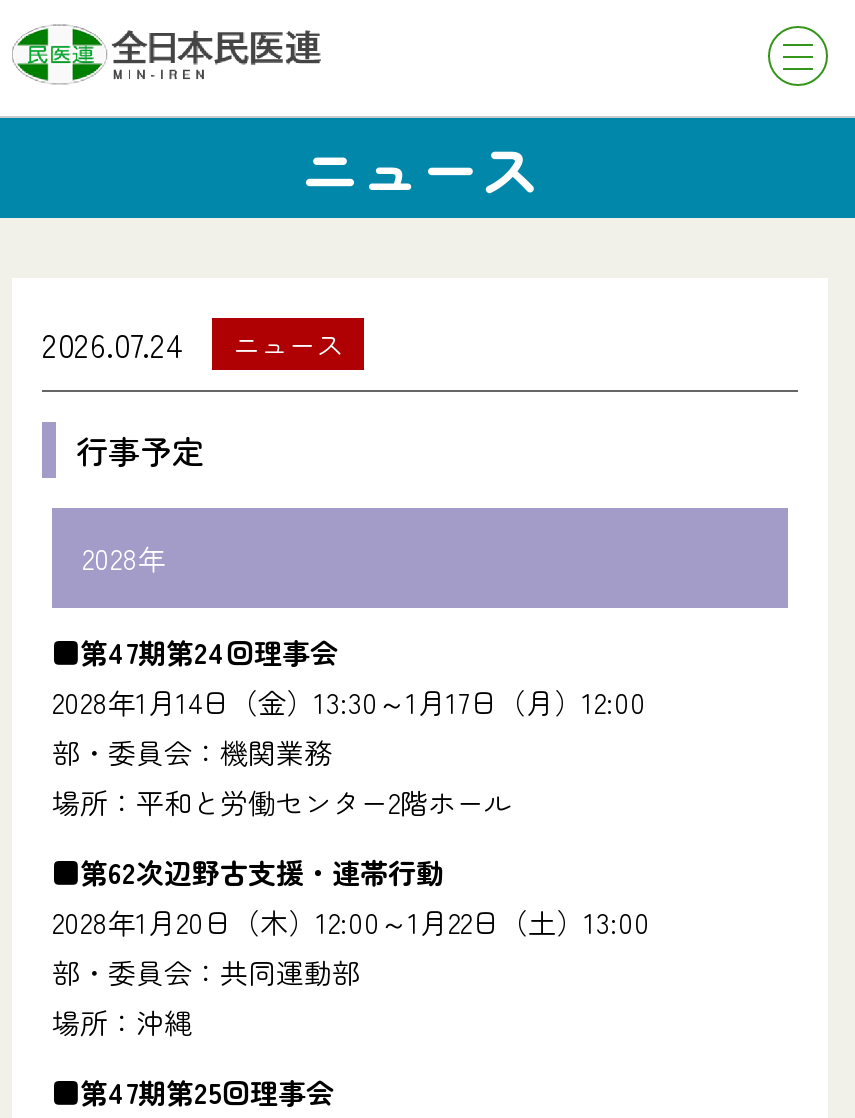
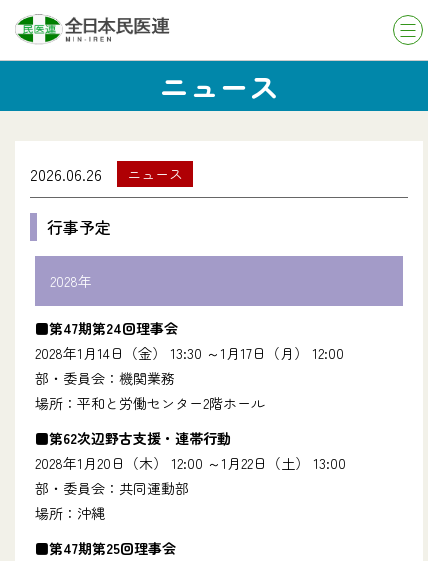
- 2026.07.24 ニュース
+ 2026.06.26 ニュース

- 2028年1月14日（金）13:30～1月17日（月）12:00
+ 2028年1月14日（金） 13:30 ～1月17日（月） 12:00

- 2028年1月20日（木）12:00～1月22日（土）13:00
+ 2028年1月20日（木） 12:00 ～1月22日（土） 13:00
